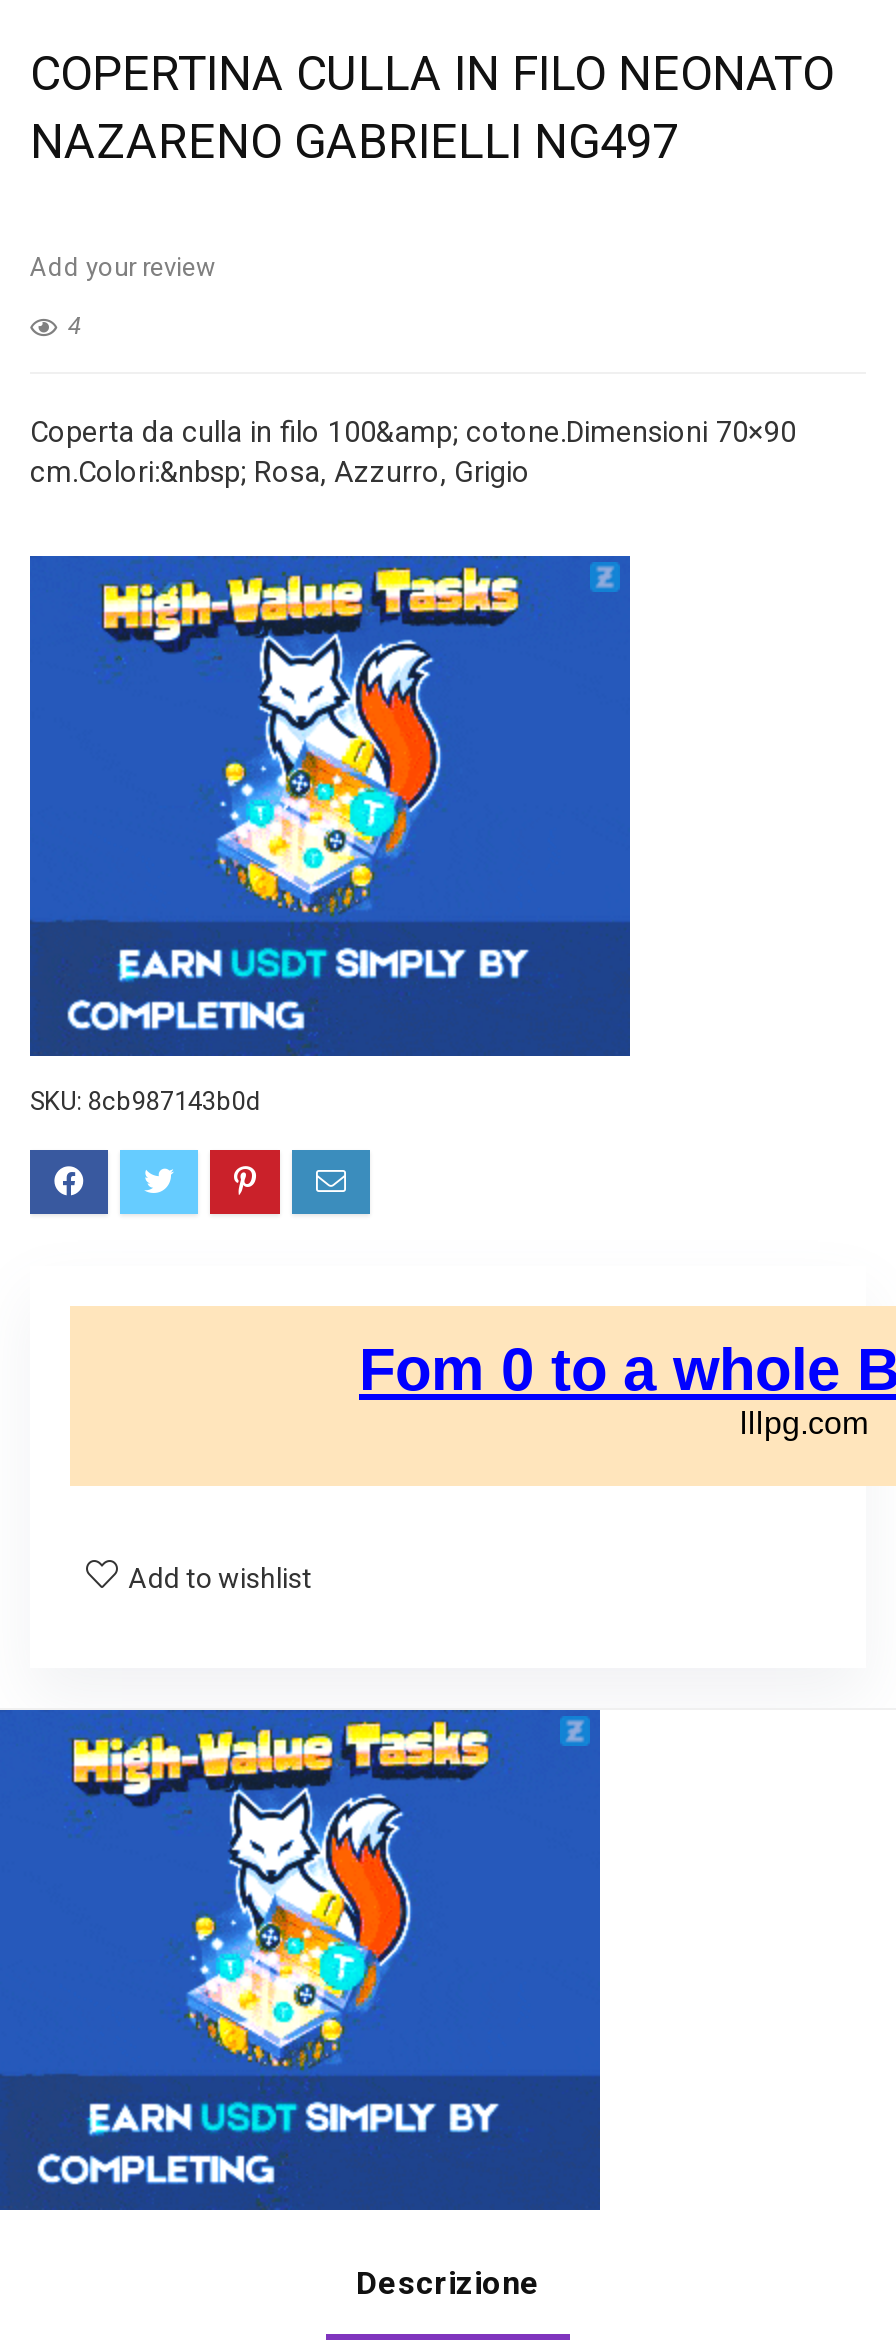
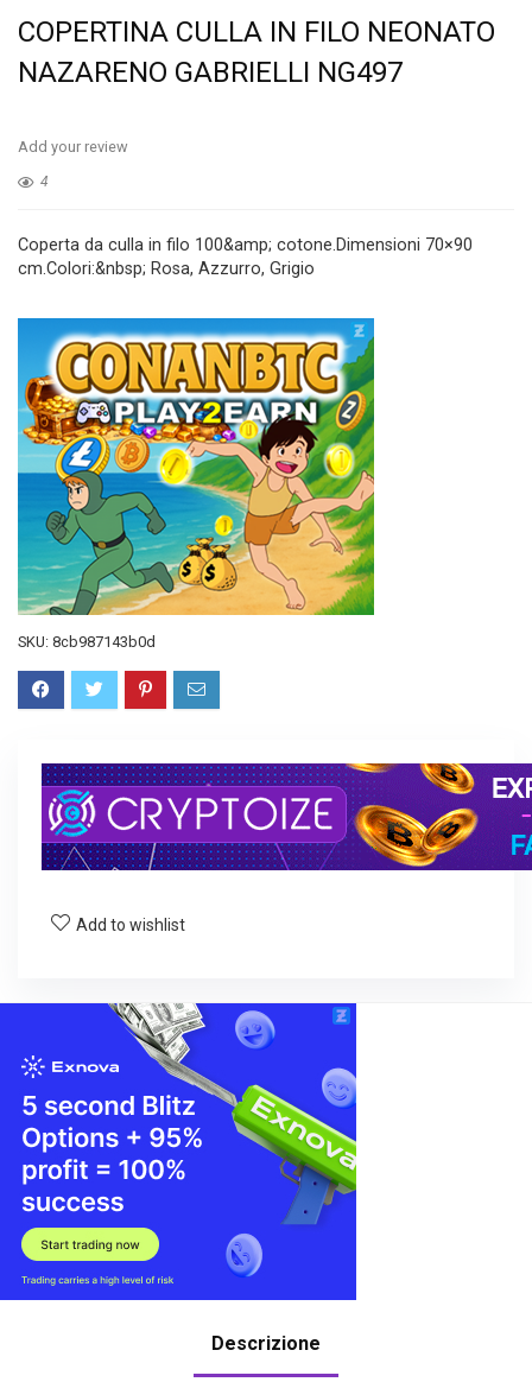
- [image]
+ [image]

- [image]
+ [image]

- [image]
+ [image]
